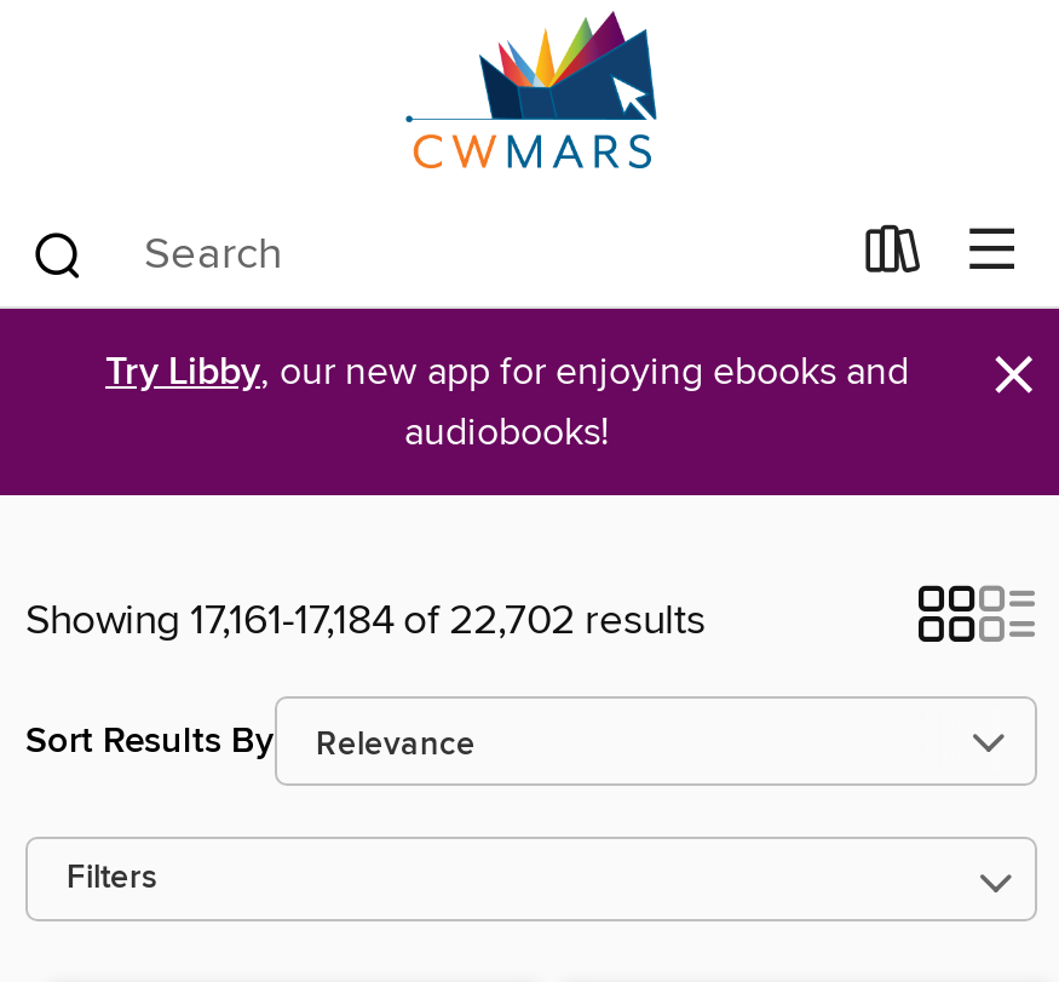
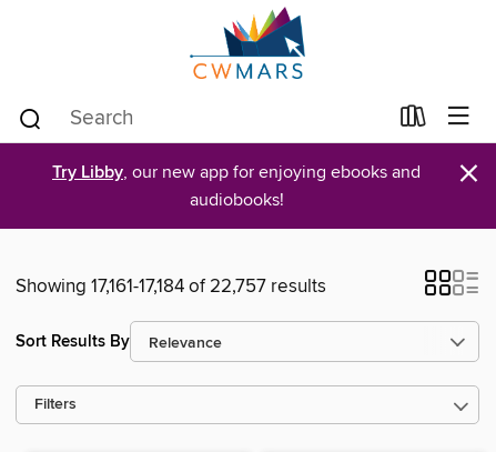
- Showing 17,161-17,184 of 22,702 results
+ Showing 17,161-17,184 of 22,757 results
